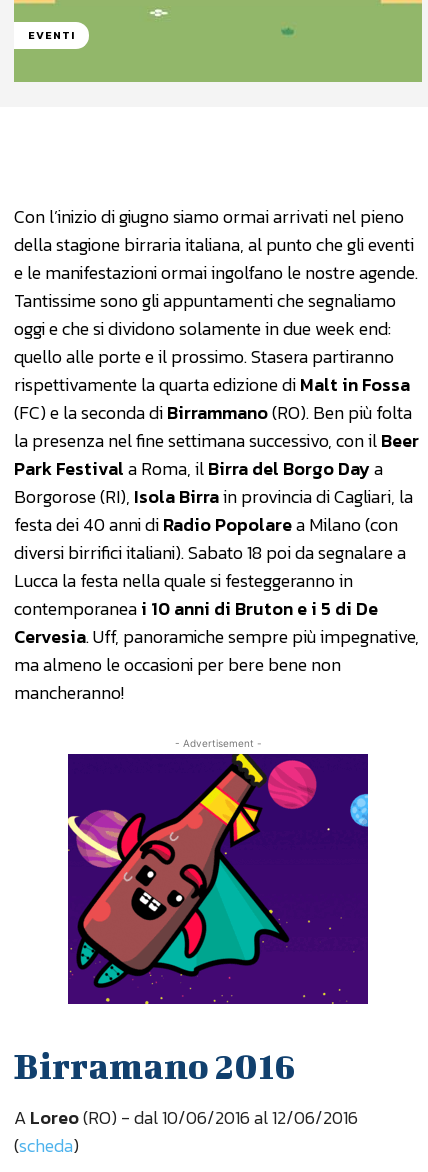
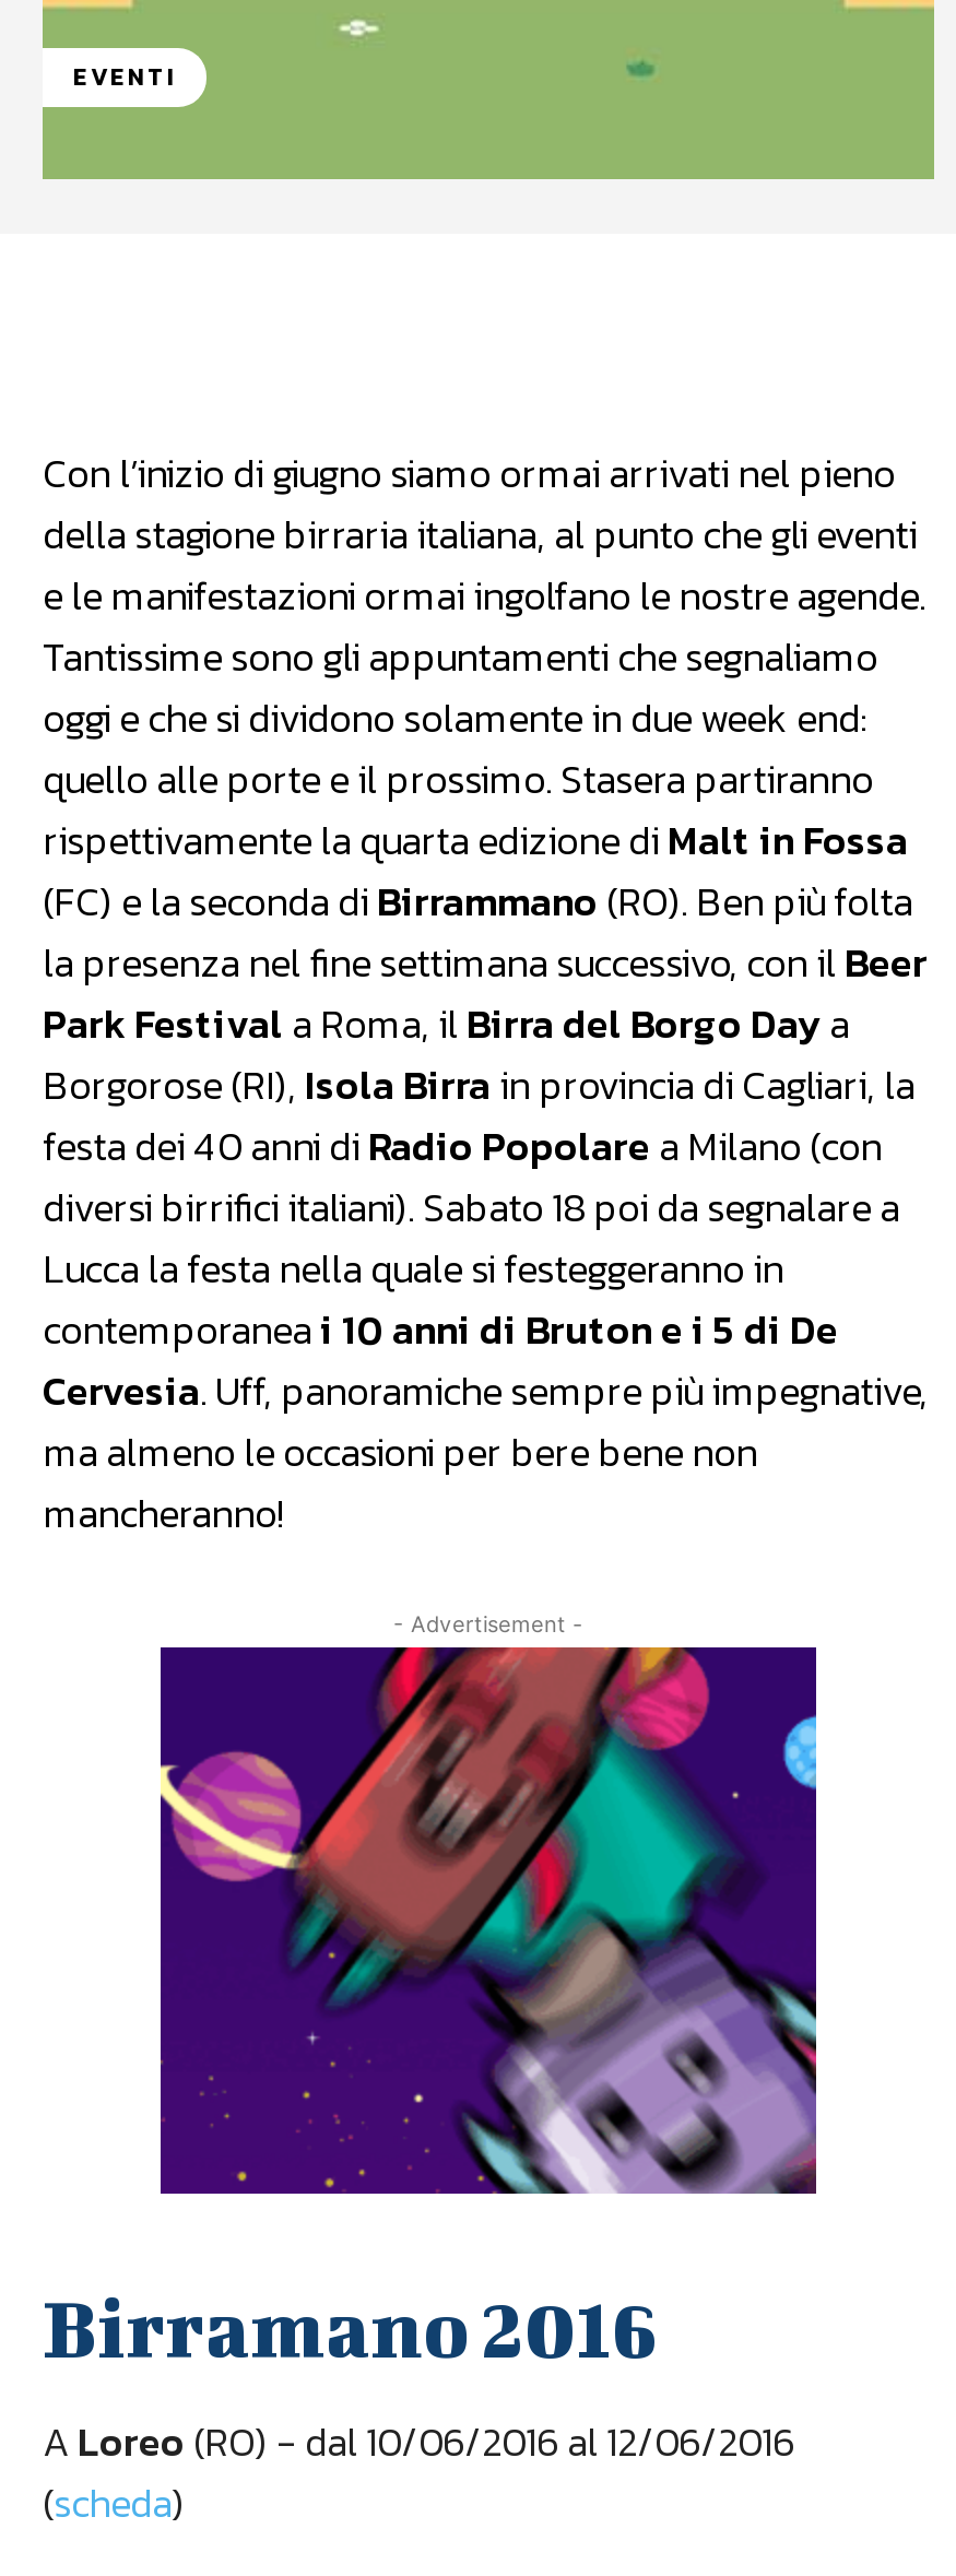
- [image]
+ [image]
